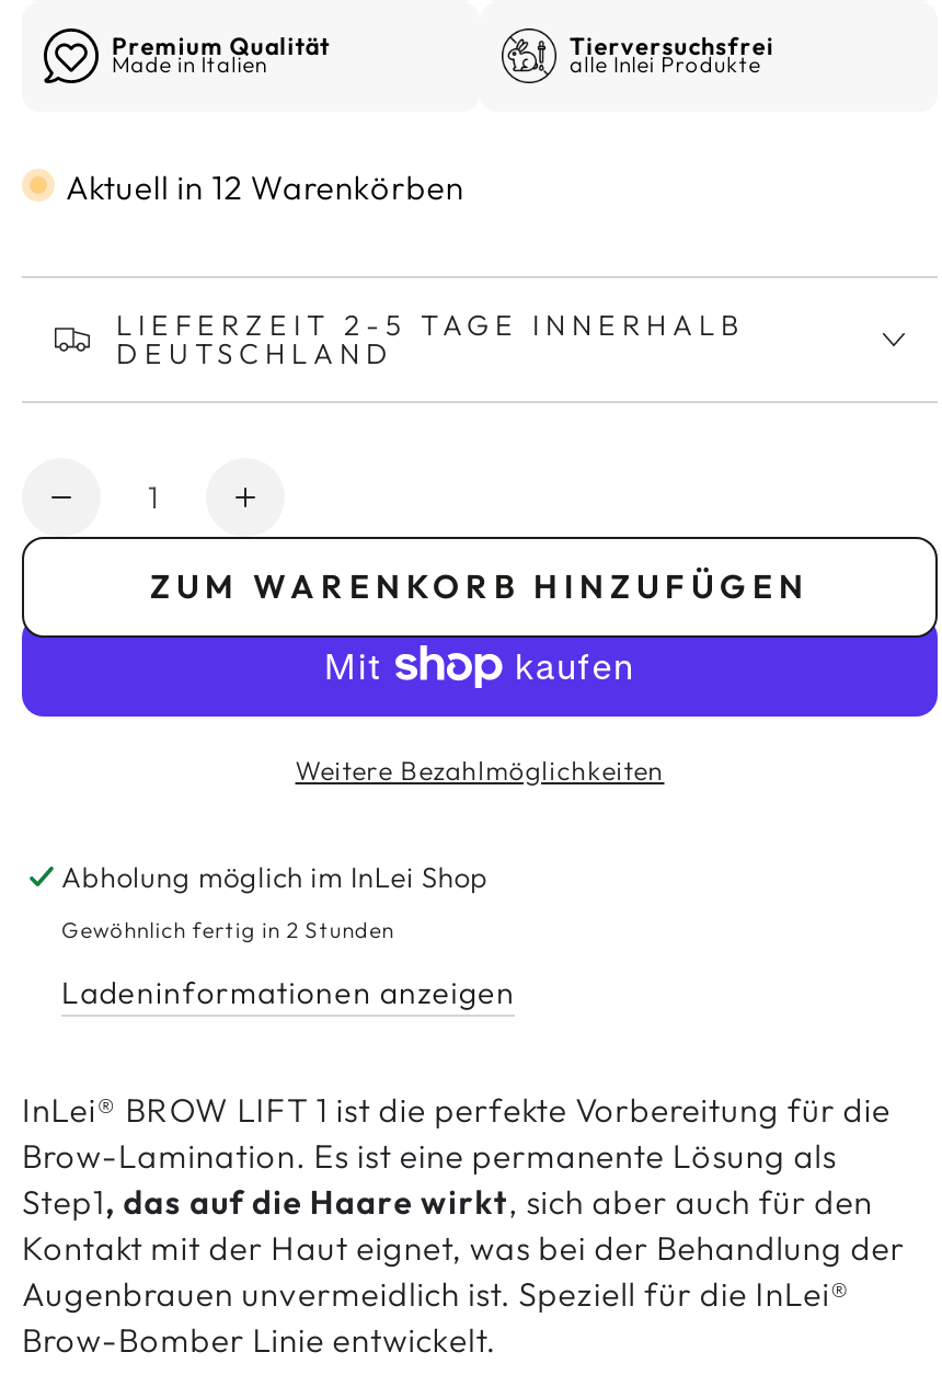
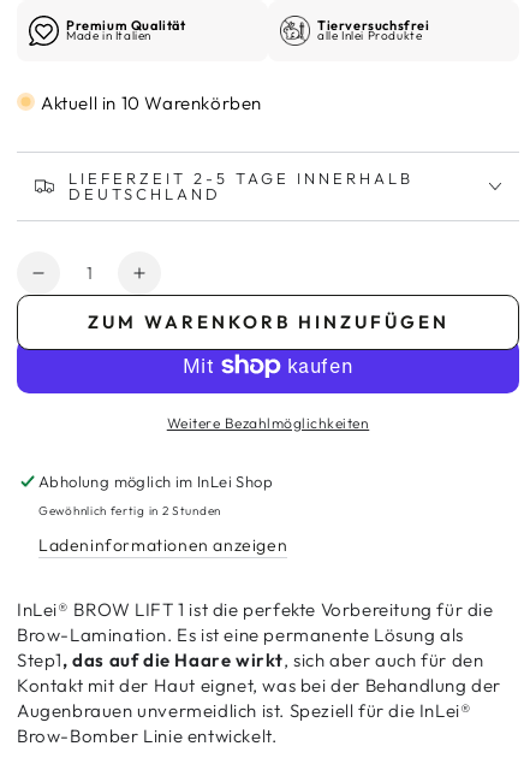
- Aktuell in 12 Warenkörben
+ Aktuell in 10 Warenkörben
